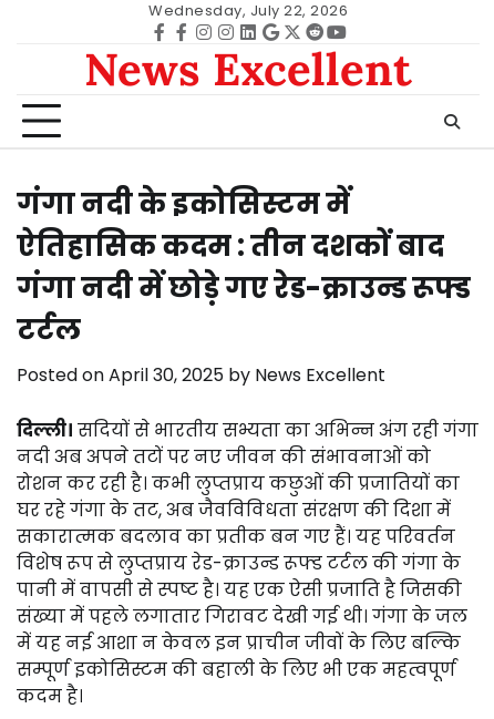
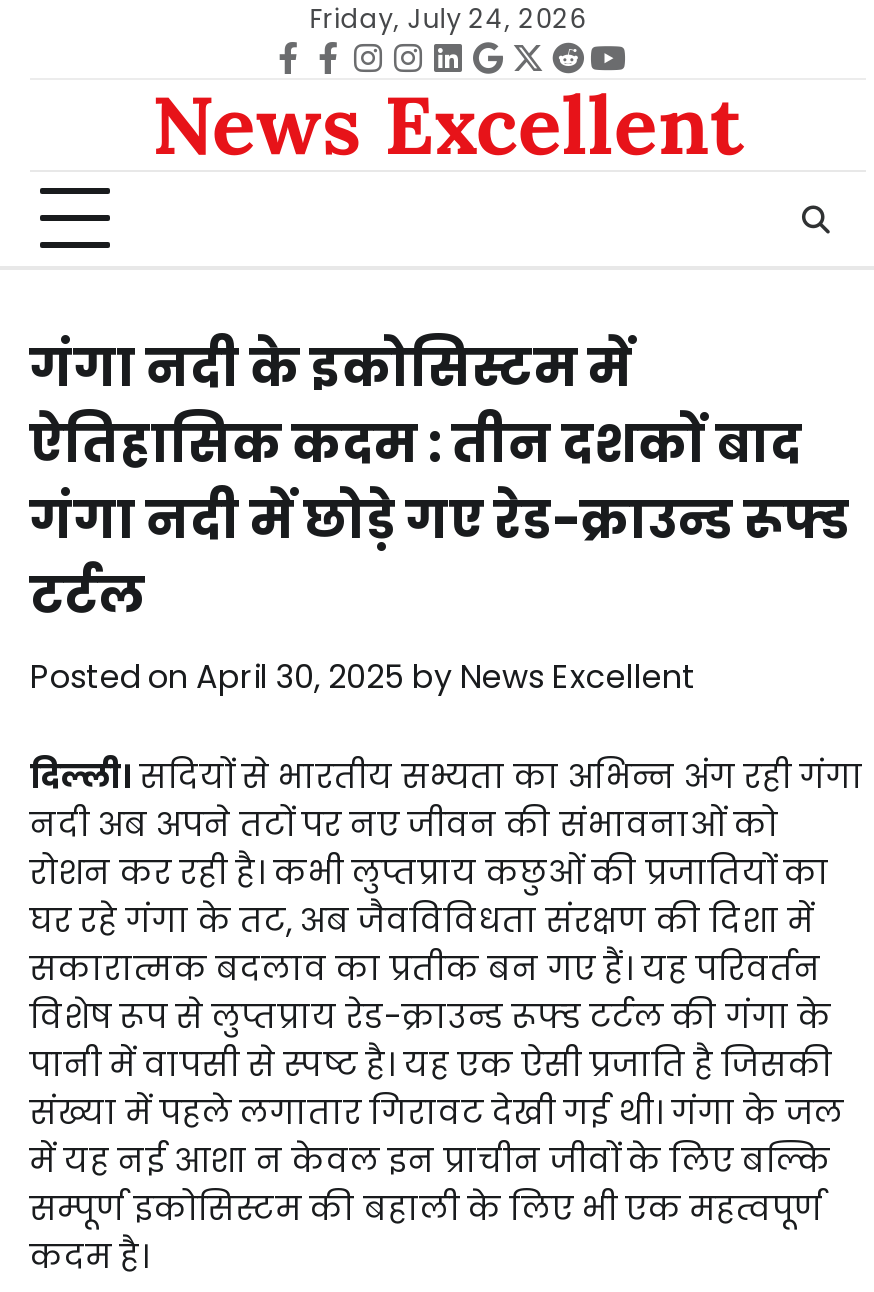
- Wednesday, July 22, 2026
+ Friday, July 24, 2026
